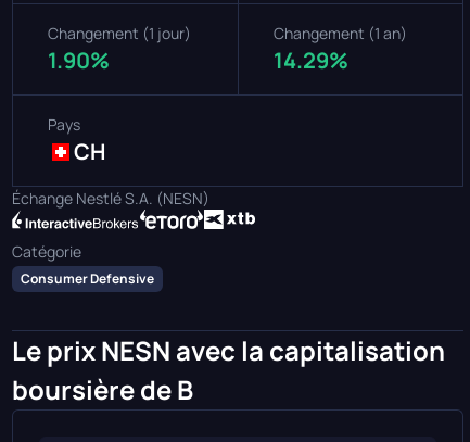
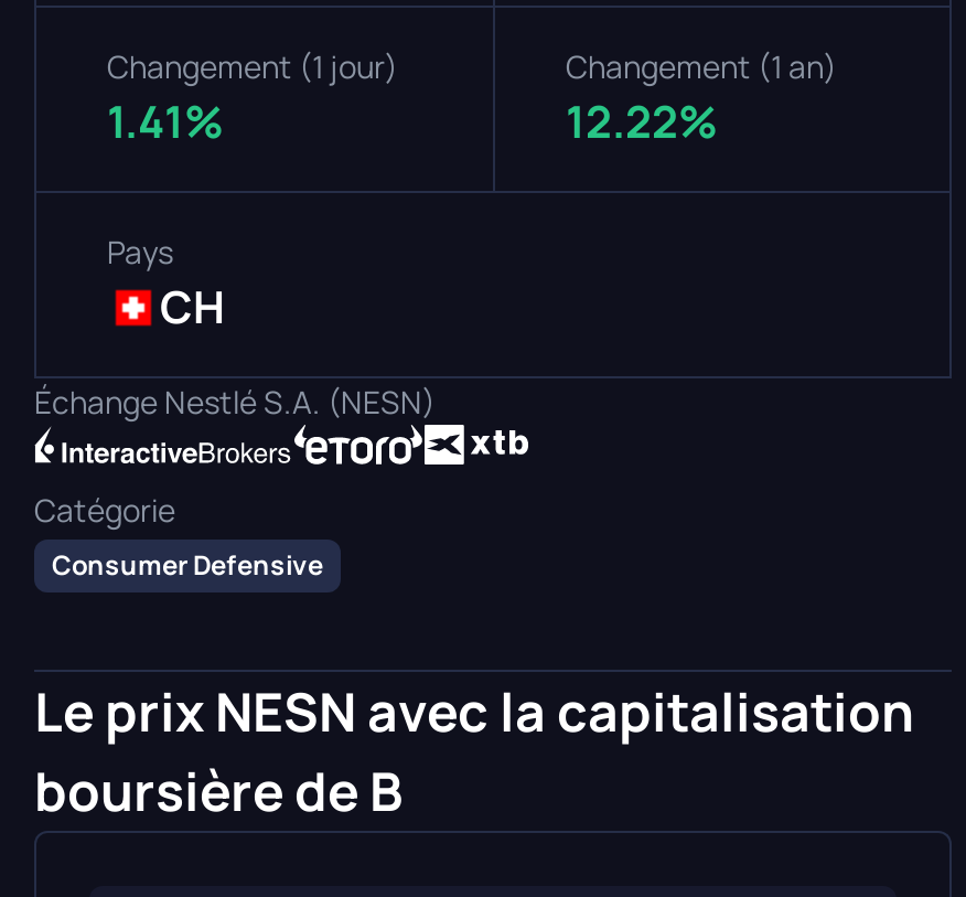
- 1.90%
+ 1.41%

- 14.29%
+ 12.22%
